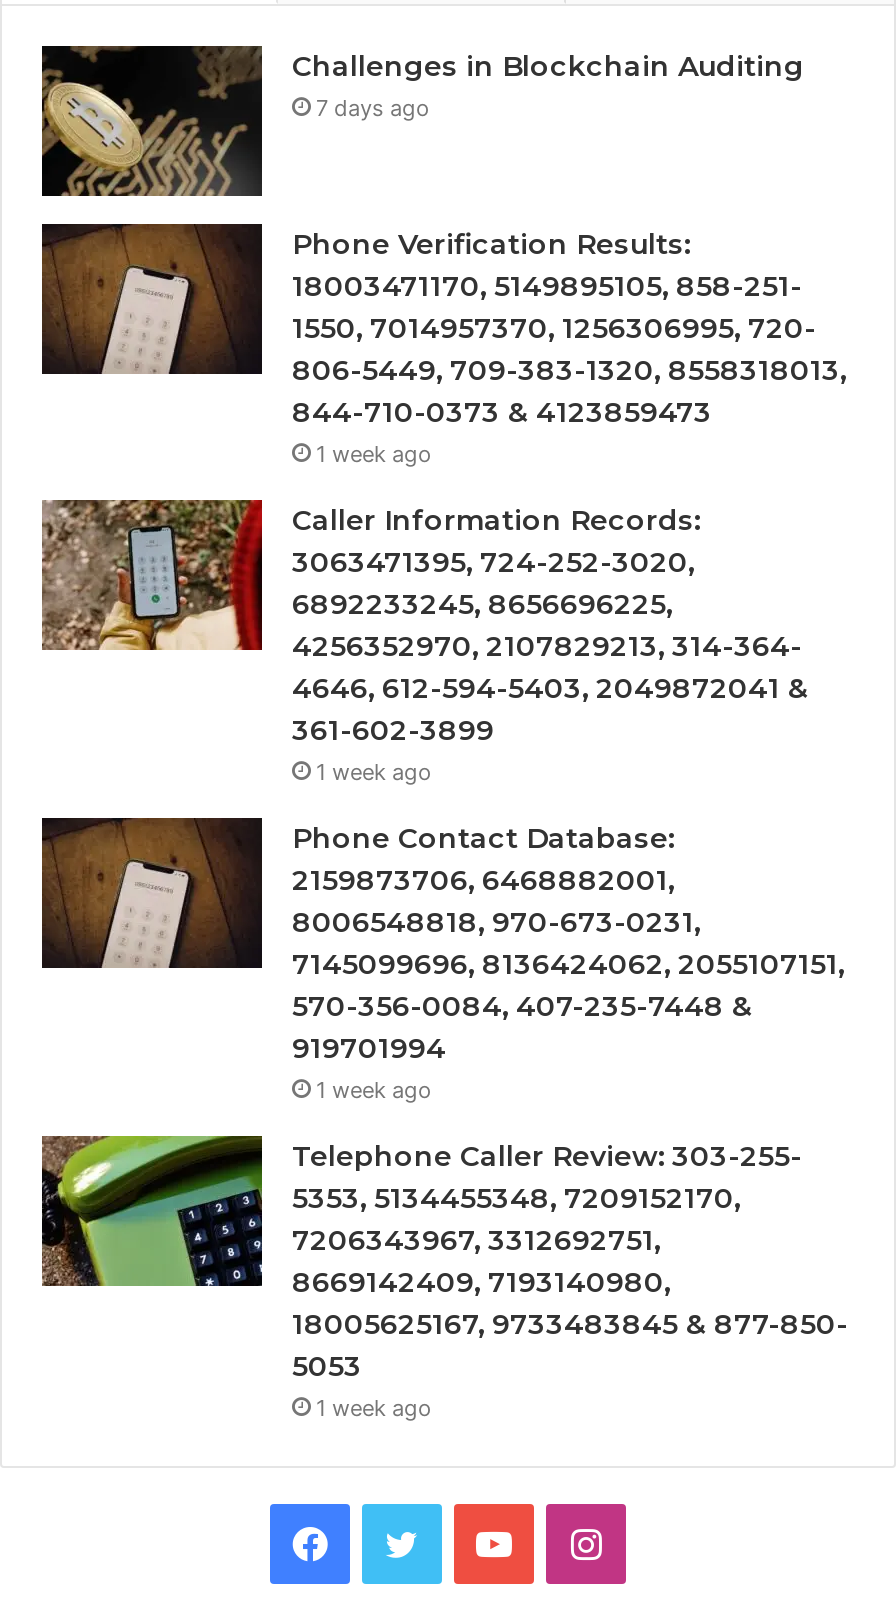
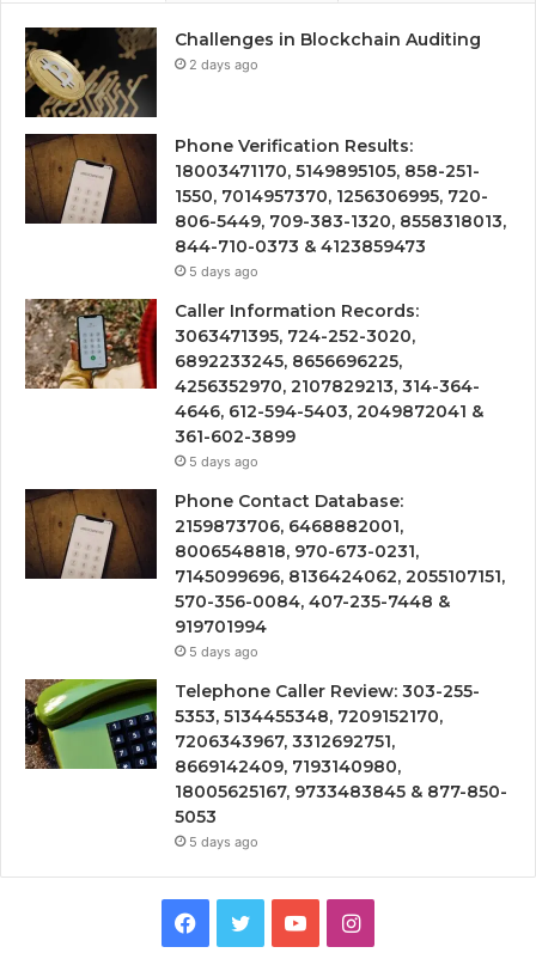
- 7 days ago
+ 2 days ago

- 1 week ago
+ 5 days ago

- 1 week ago
+ 5 days ago

- 1 week ago
+ 5 days ago

- 1 week ago
+ 5 days ago
